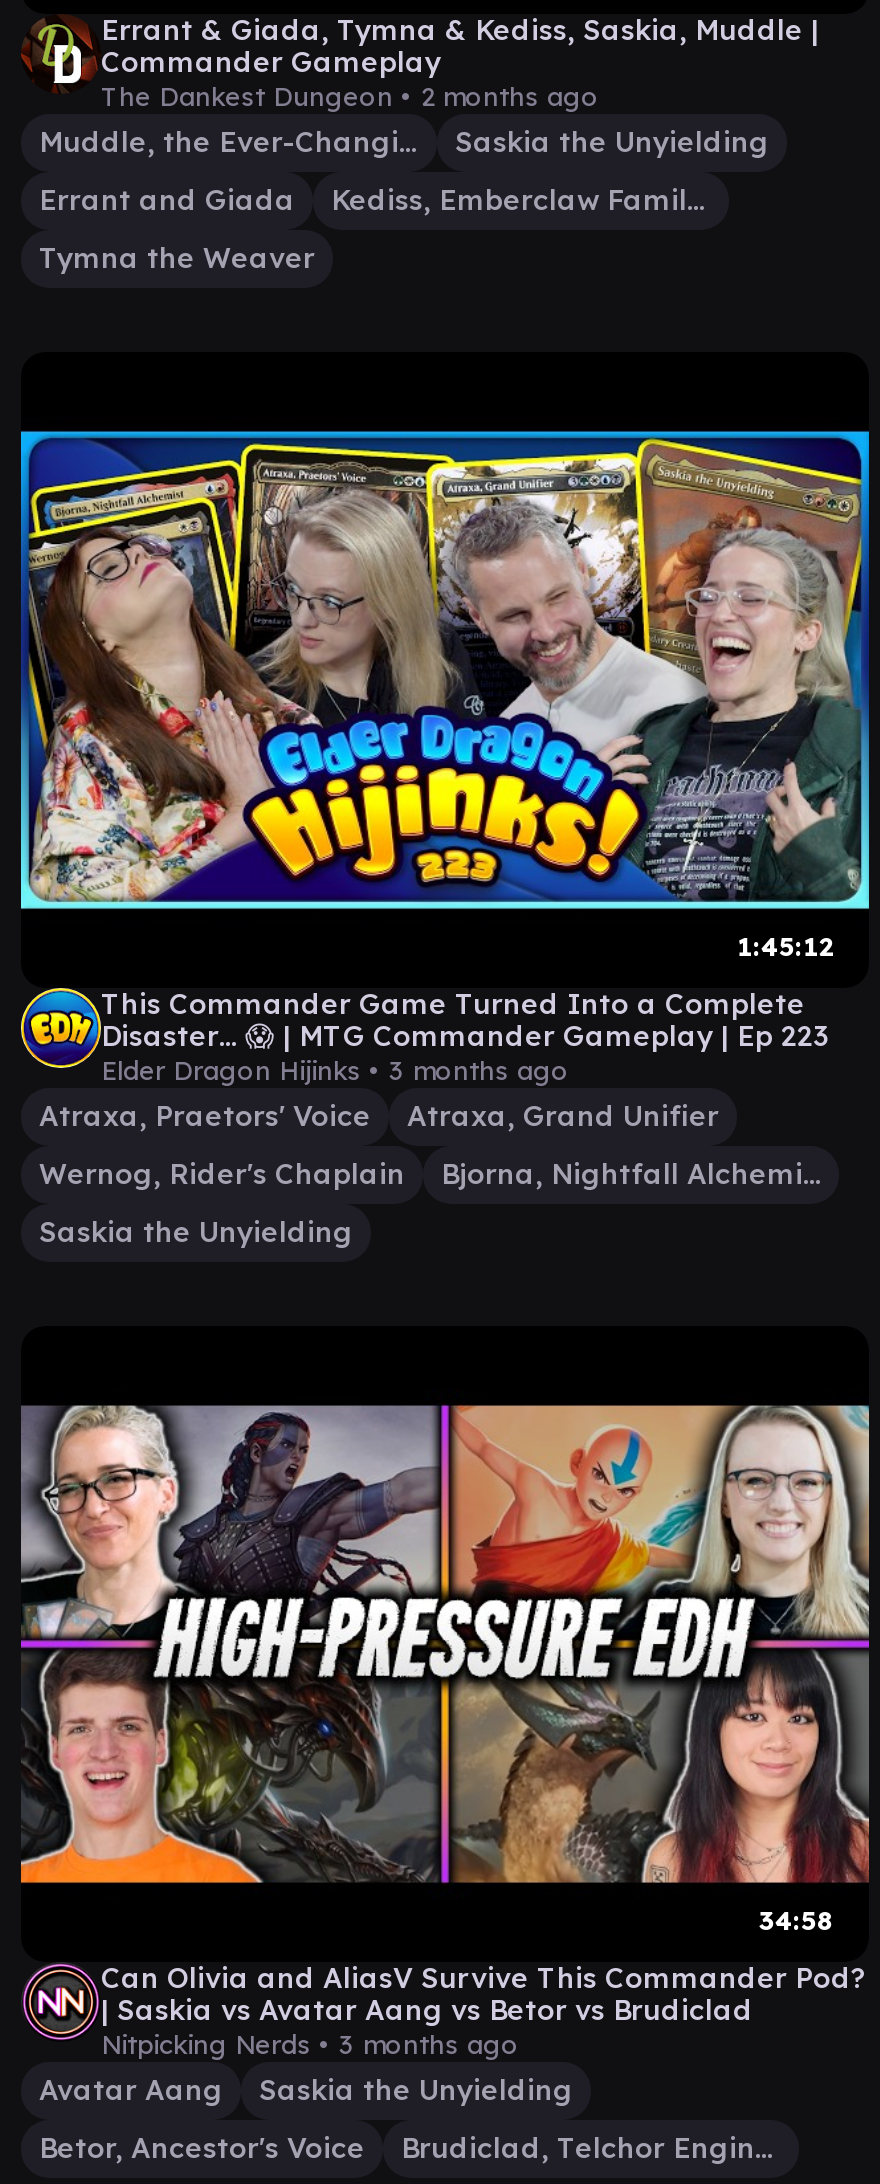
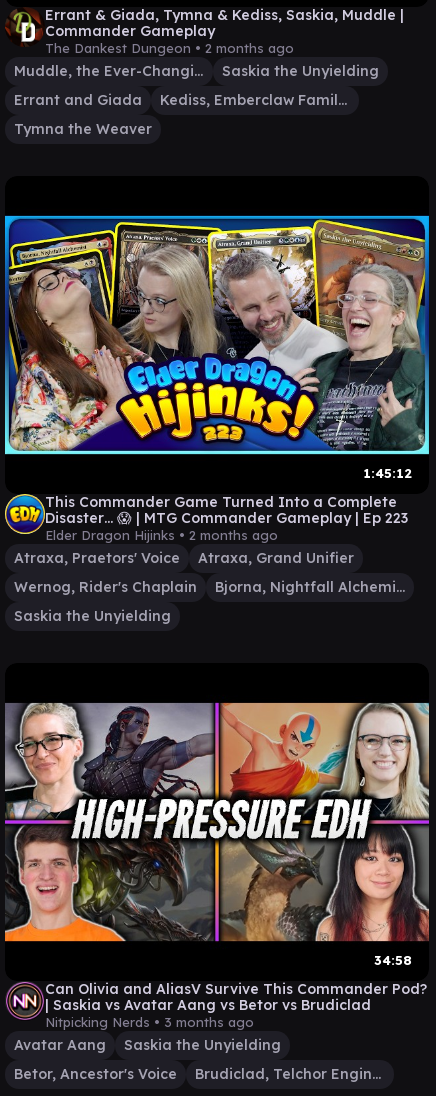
- Elder Dragon Hijinks • 3 months ago
+ Elder Dragon Hijinks • 2 months ago
